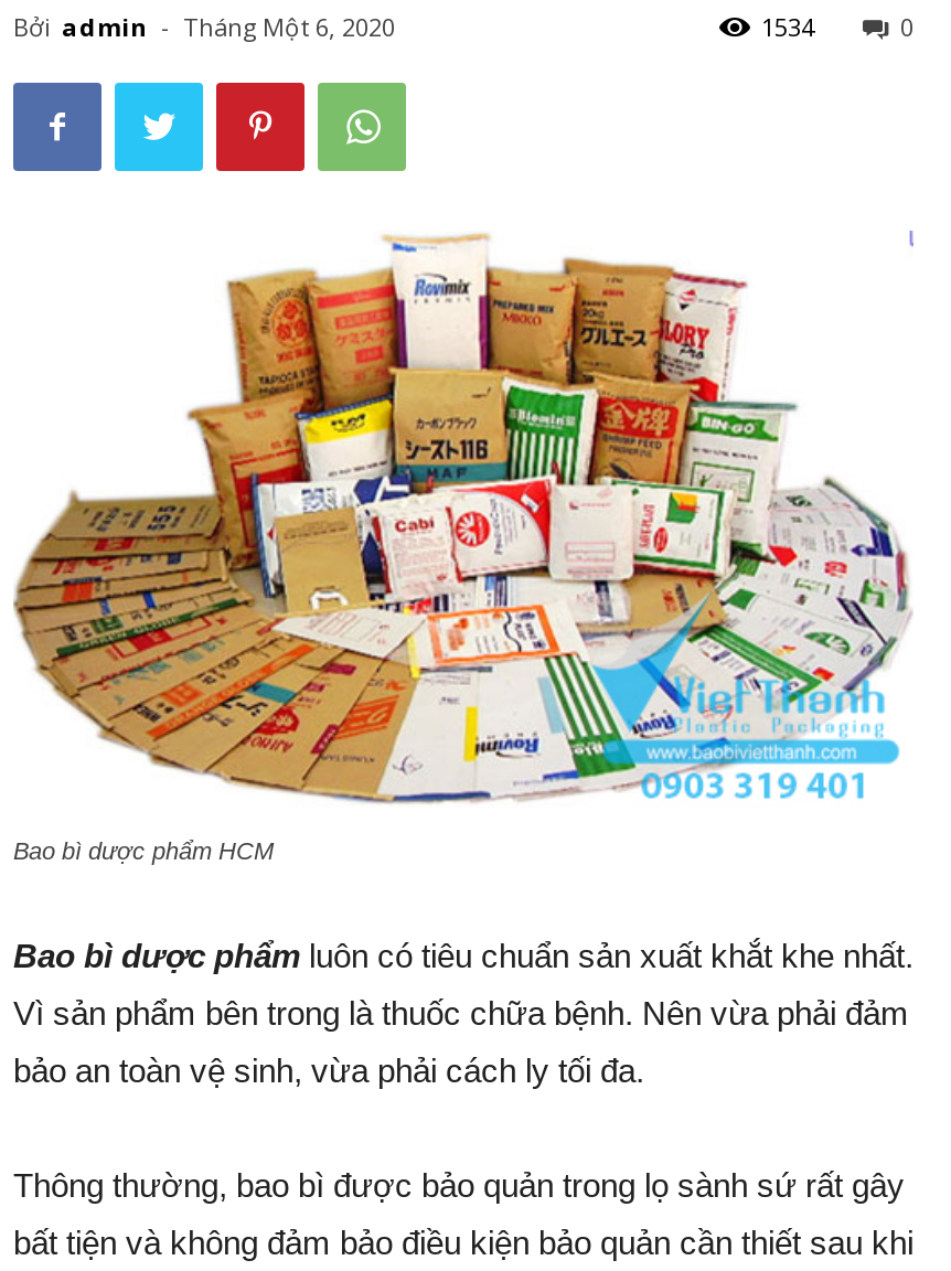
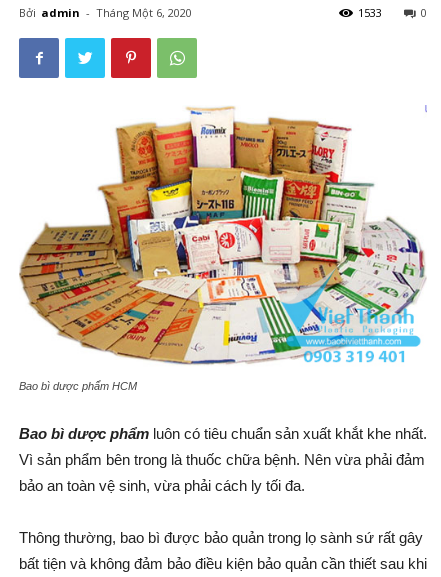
- 1534
+ 1533
